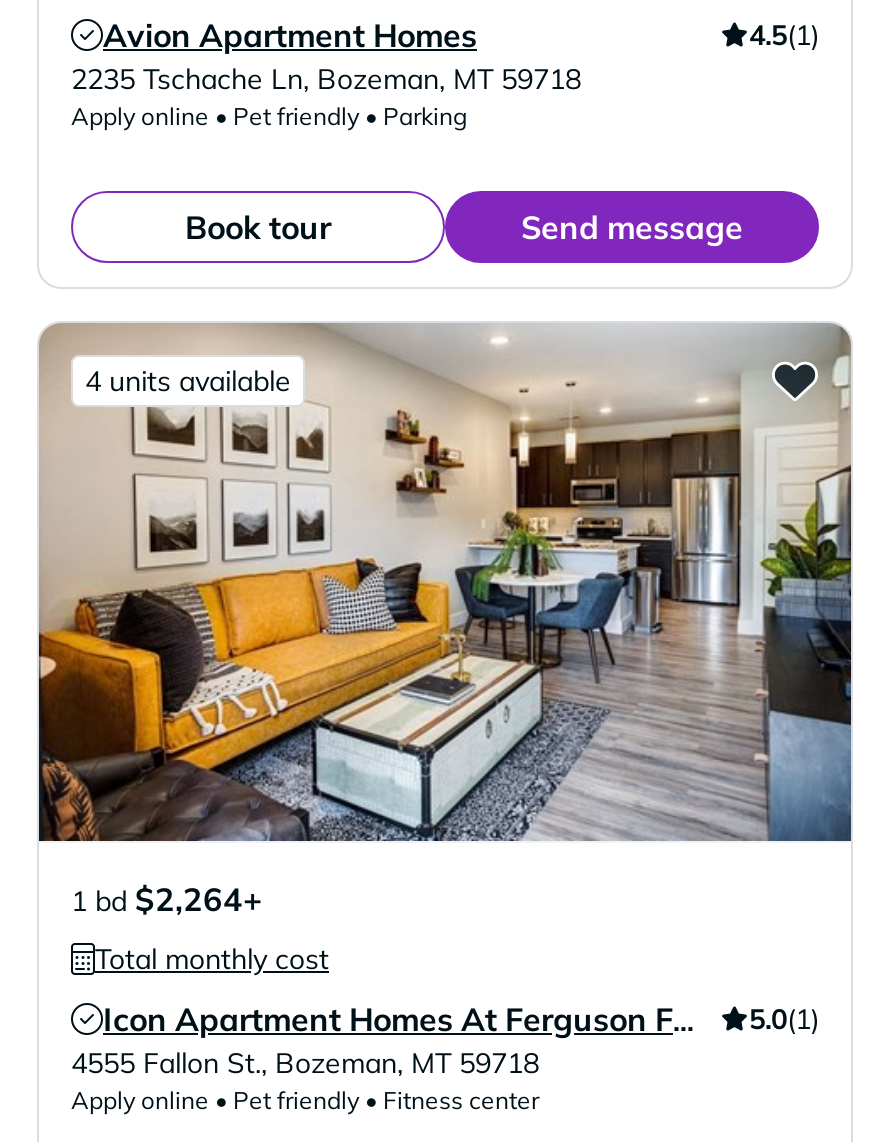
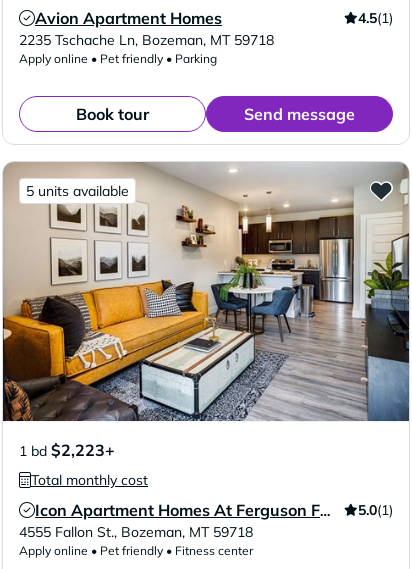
- 4 units available
+ 5 units available

- 1 bd $2,264+
+ 1 bd $2,223+
